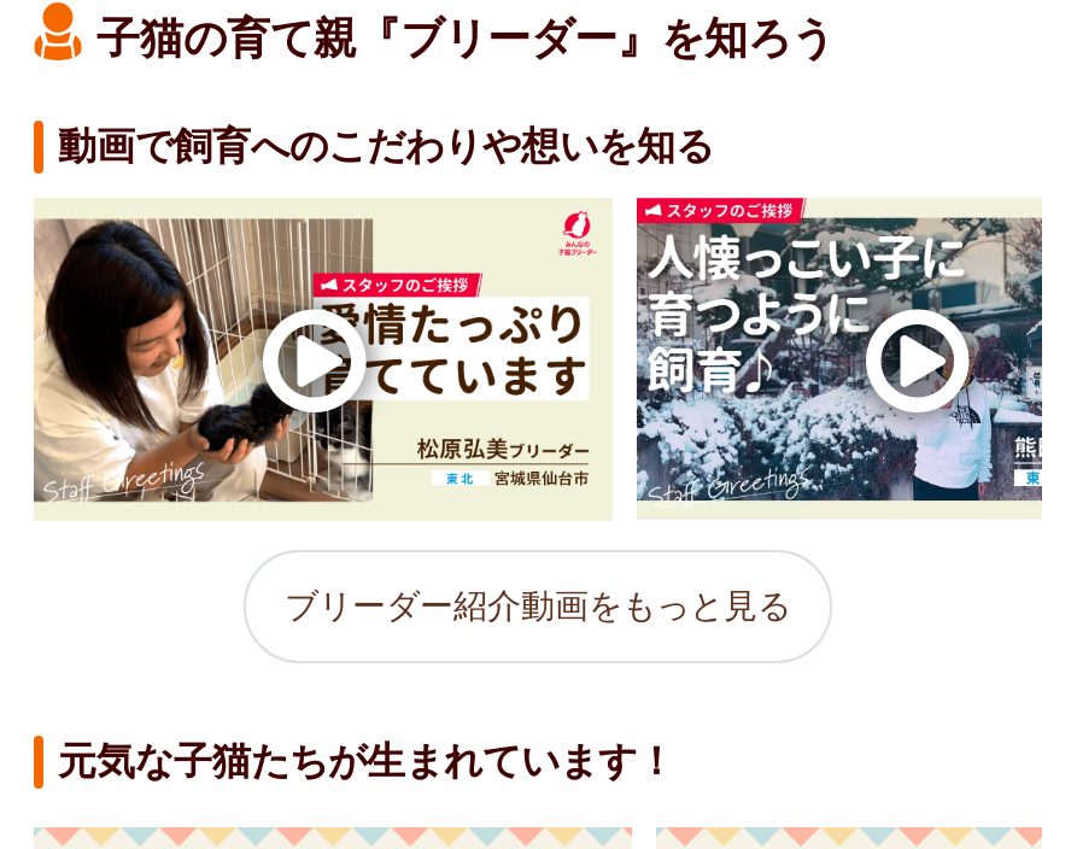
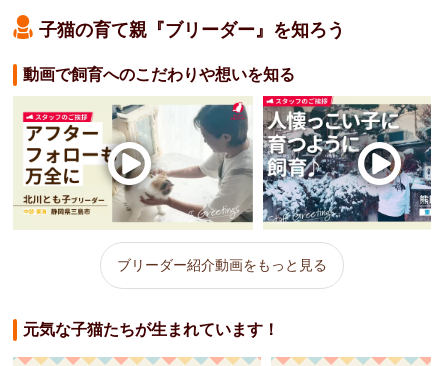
- [image]
+ [image]
